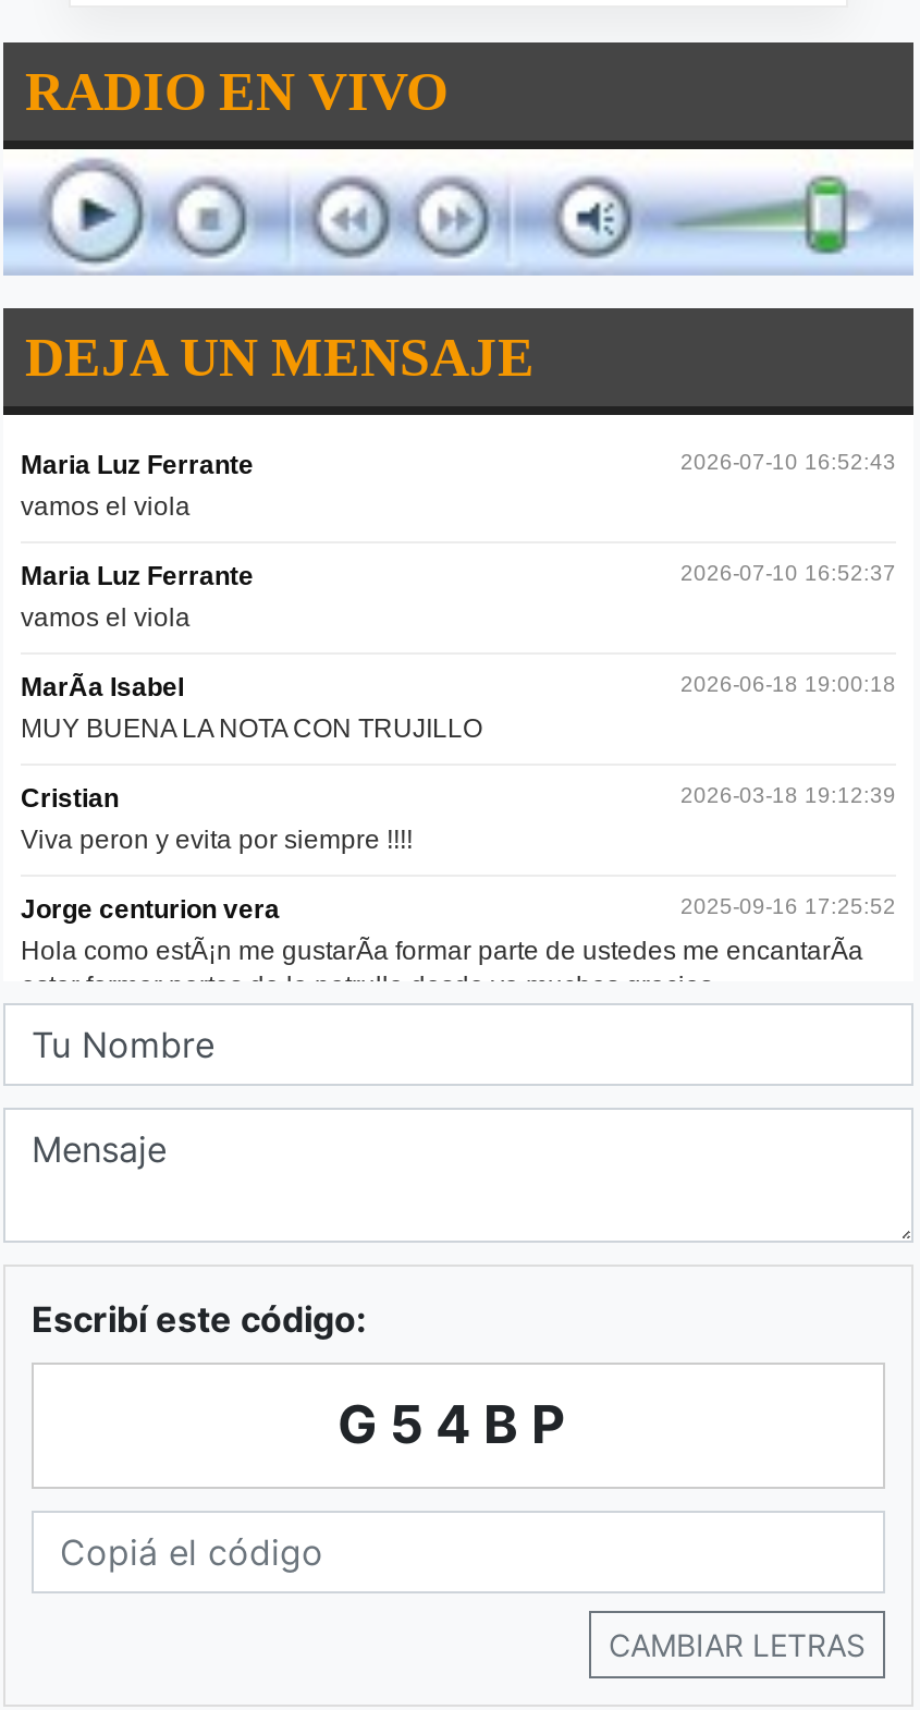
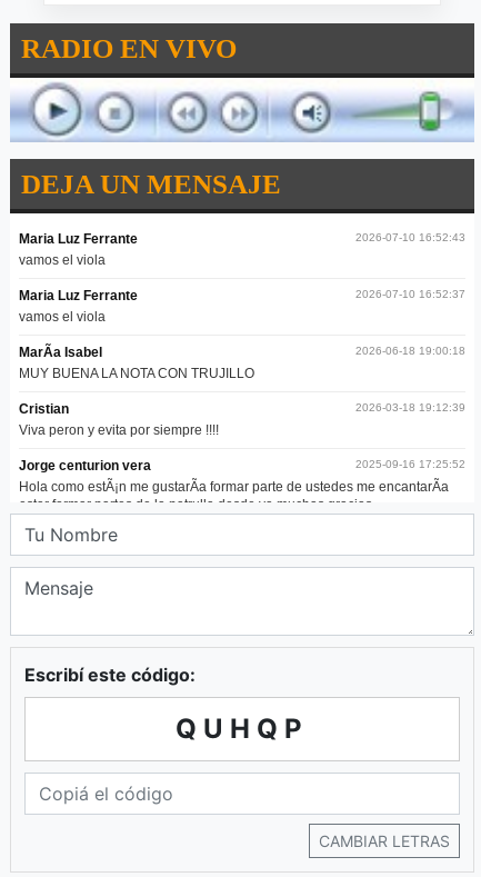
- G54BP
+ QUHQP
